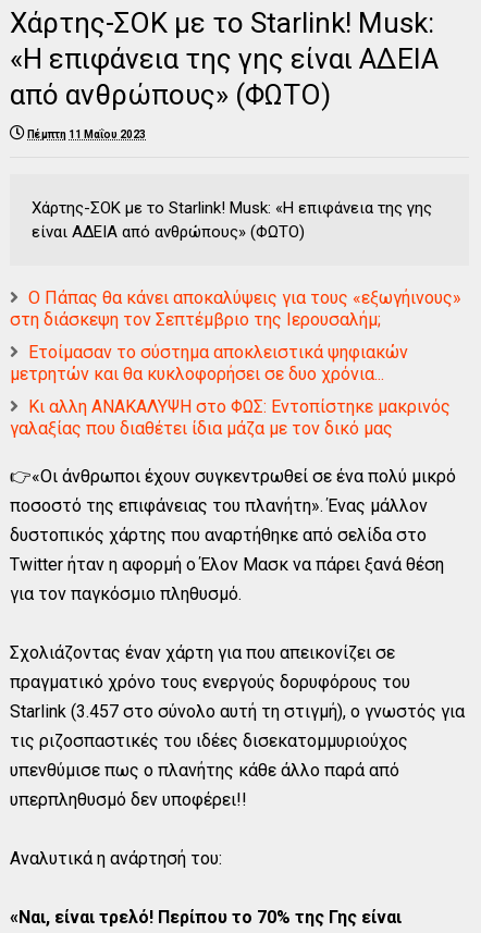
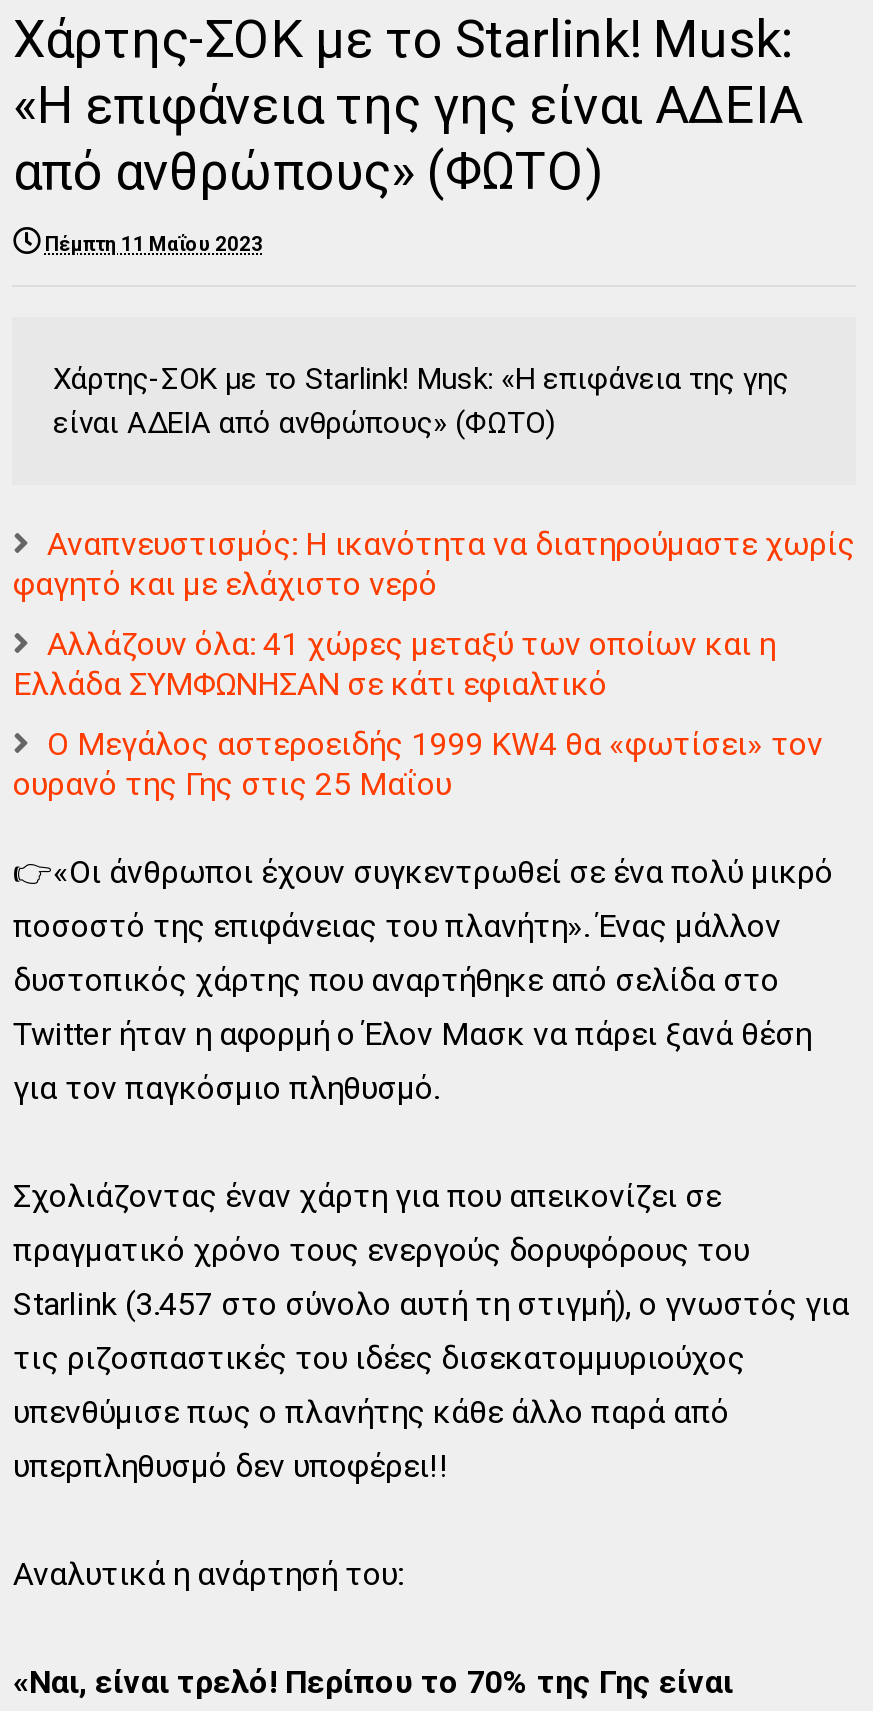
- Ο Πάπας θα κάνει αποκαλύψεις για τους «εξωγήινους»
- στη διάσκεψη τον Σεπτέμβριο της Ιερουσαλήμ;
+ Αναπνευστισμός: Η ικανότητα να διατηρούμαστε χωρίς
+ φαγητό και με ελάχιστο νερό

- Ετοίμασαν το σύστημα αποκλειστικά ψηφιακών
- μετρητών και θα κυκλοφορήσει σε δυο χρόνια...
+ Αλλάζουν όλα: 41 χώρες μεταξύ των οποίων και η
+ Ελλάδα ΣΥΜΦΩΝΗΣΑΝ σε κάτι εφιαλτικό

- Κι αλλη ΑΝΑΚΑΛΥΨΗ στο ΦΩΣ: Εντοπίστηκε μακρινός
- γαλαξίας που διαθέτει ίδια μάζα με τον δικό μας
+ Ο Μεγάλος αστεροειδής 1999 KW4 θα «φωτίσει» τον
+ ουρανό της Γης στις 25 Μαΐου
